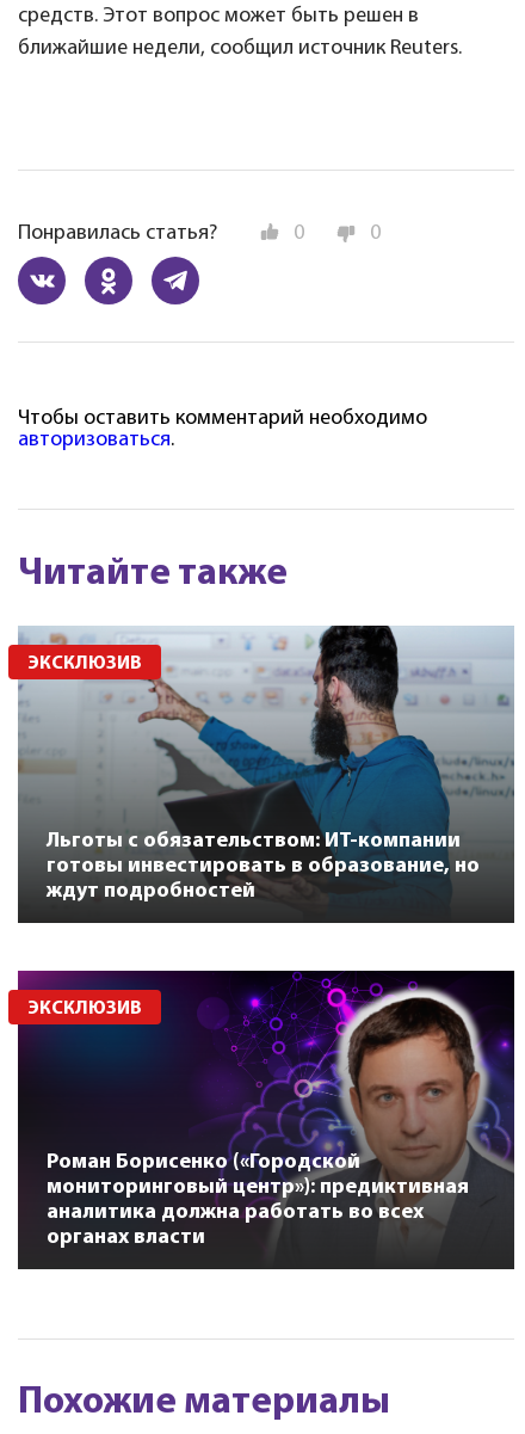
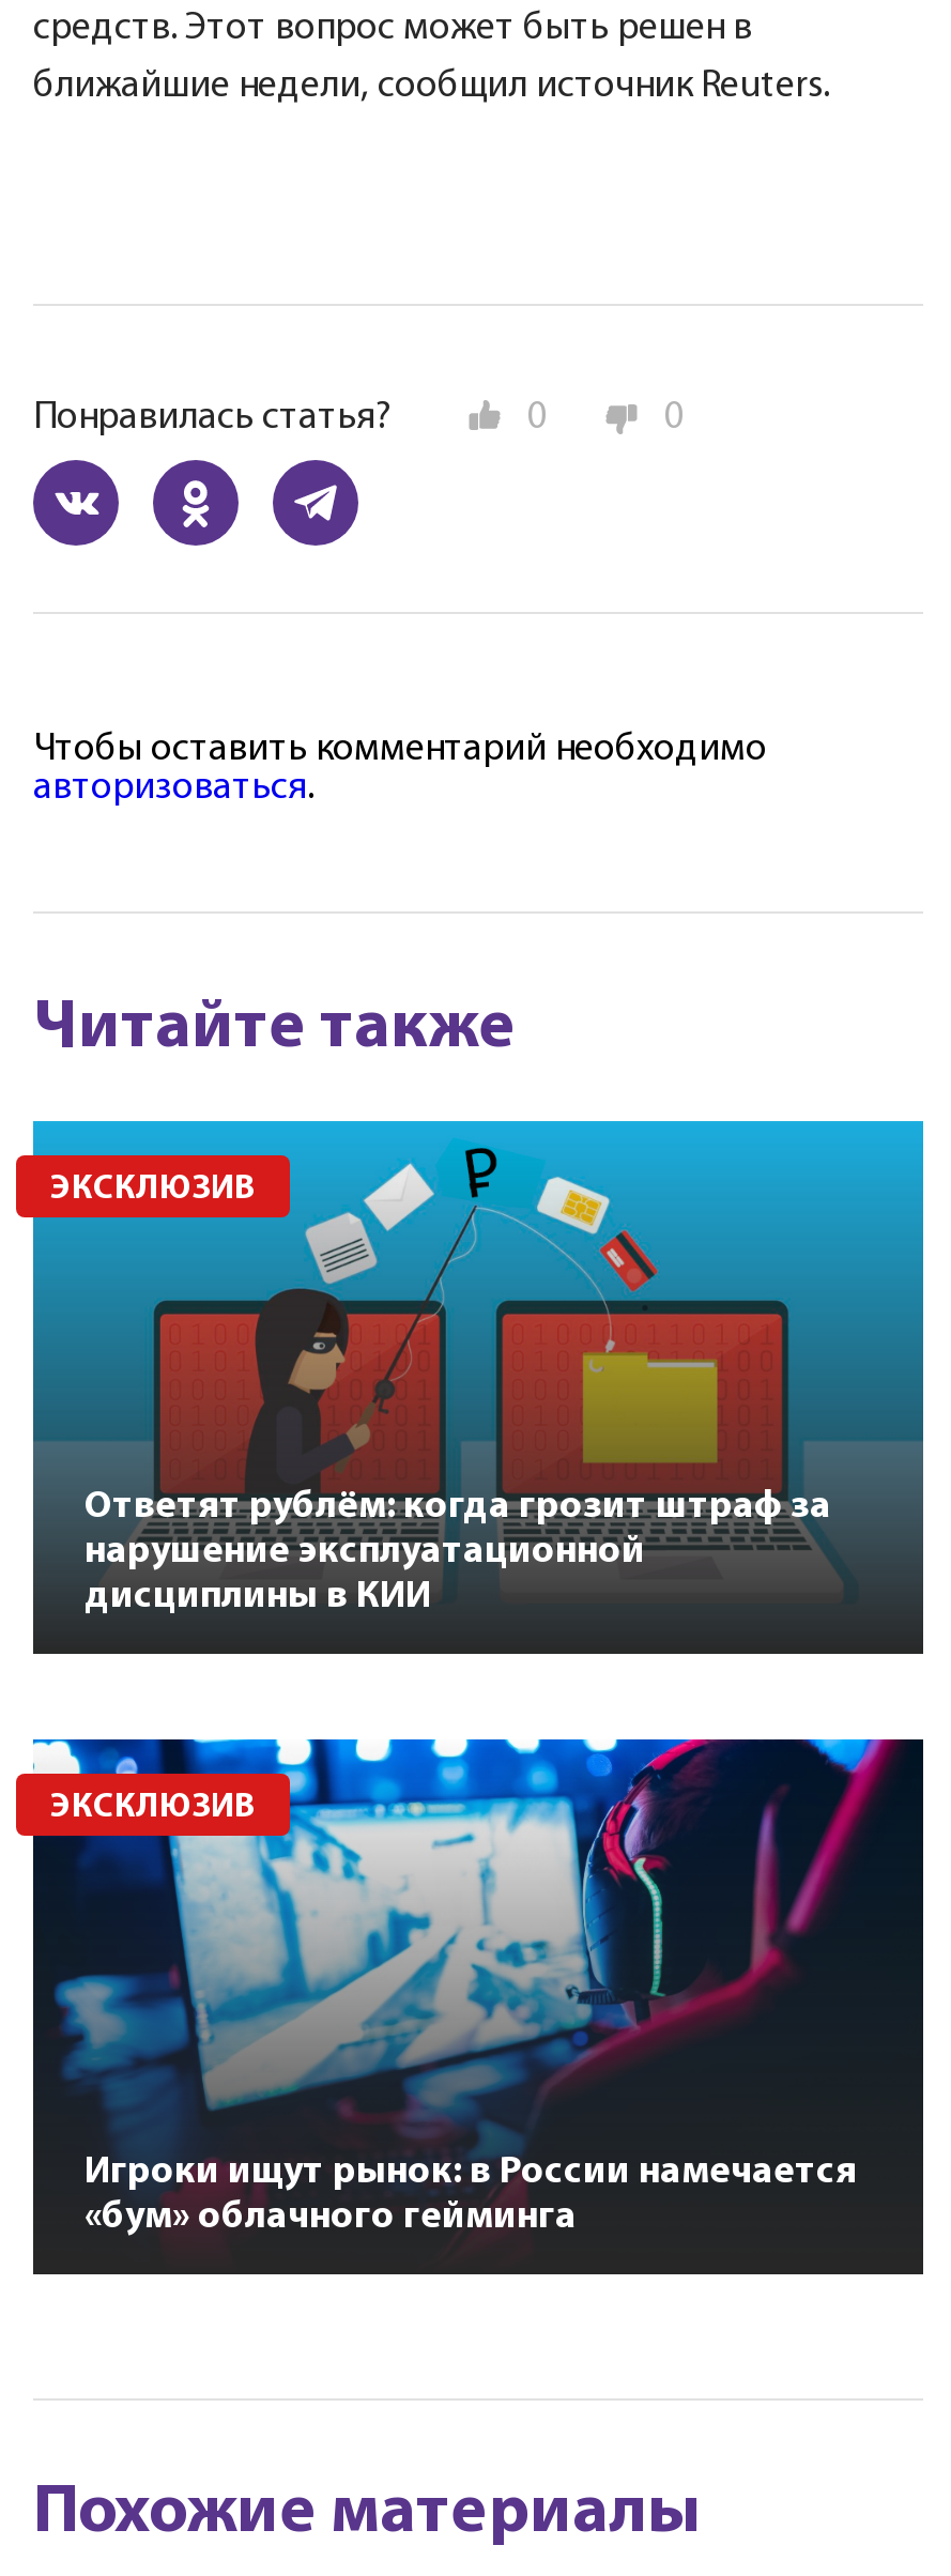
- [image]
- Льготы с обязательством: ИТ-компании
- готовы инвестировать в образование, но
- ждут подробностей
+ [image]
+ Ответят рублём: когда грозит штраф за
+ нарушение эксплуатационной
+ дисциплины в КИИ

- [image]
- Роман Борисенко («Городской
- мониторинговый центр»): предиктивная
- аналитика должна работать во всех
- органах власти
+ [image]
+ Игроки ищут рынок: в России намечается
+ «бум» облачного гейминга
